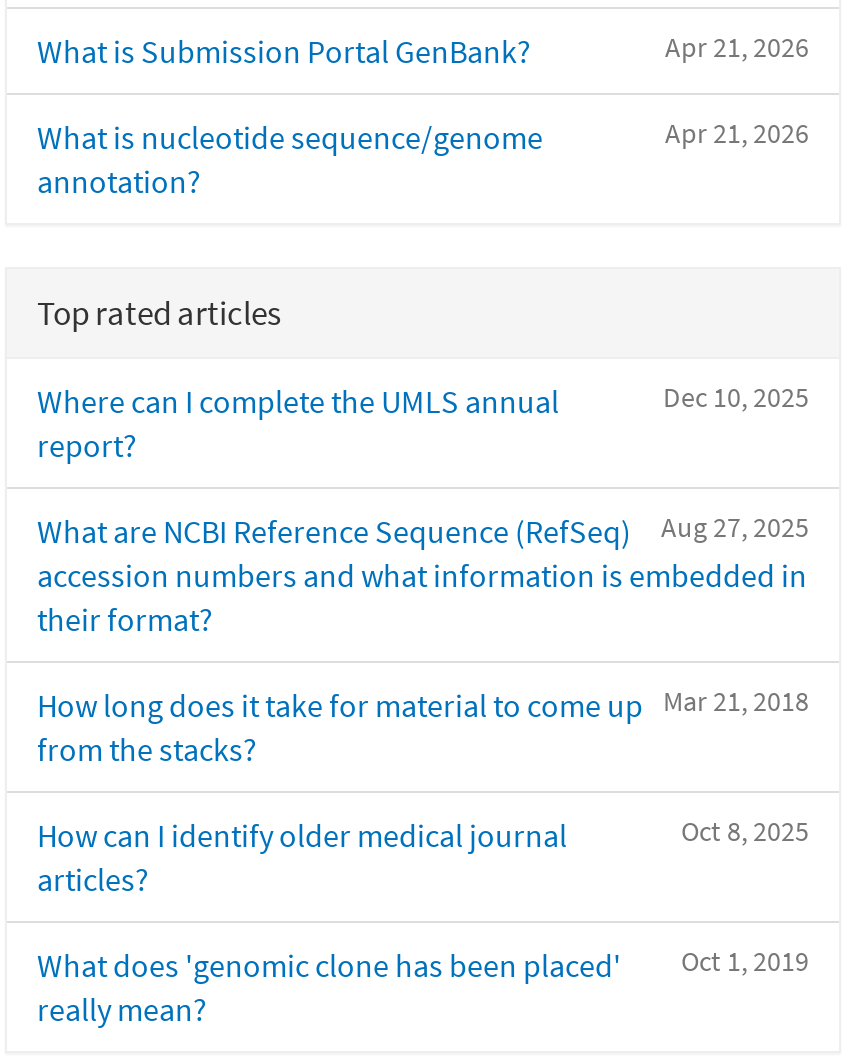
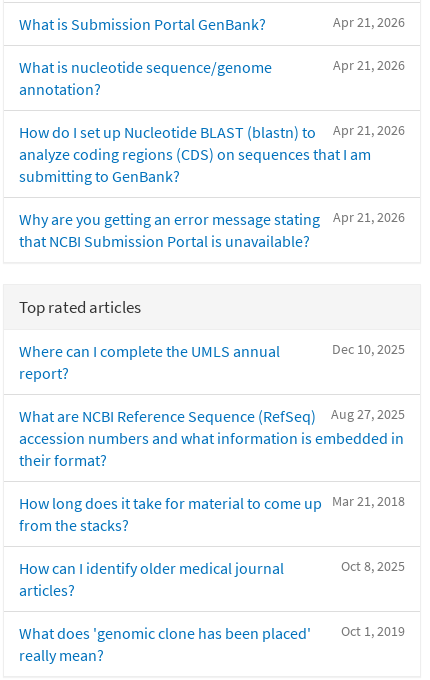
+ Apr 21, 2026
+ How do I set up Nucleotide BLAST (blastn) to
+ analyze coding regions (CDS) on sequences that I am
+ submitting to GenBank?
+ Apr 21, 2026
+ Why are you getting an error message stating
+ that NCBI Submission Portal is unavailable?
